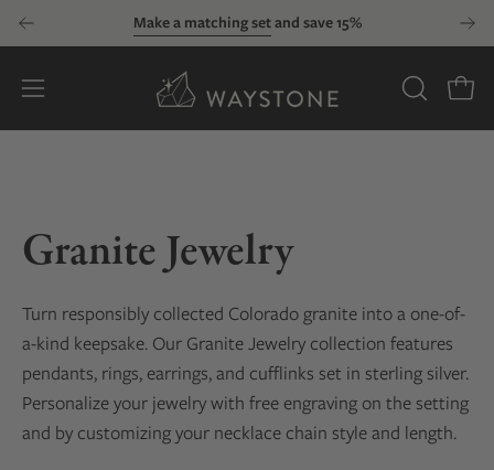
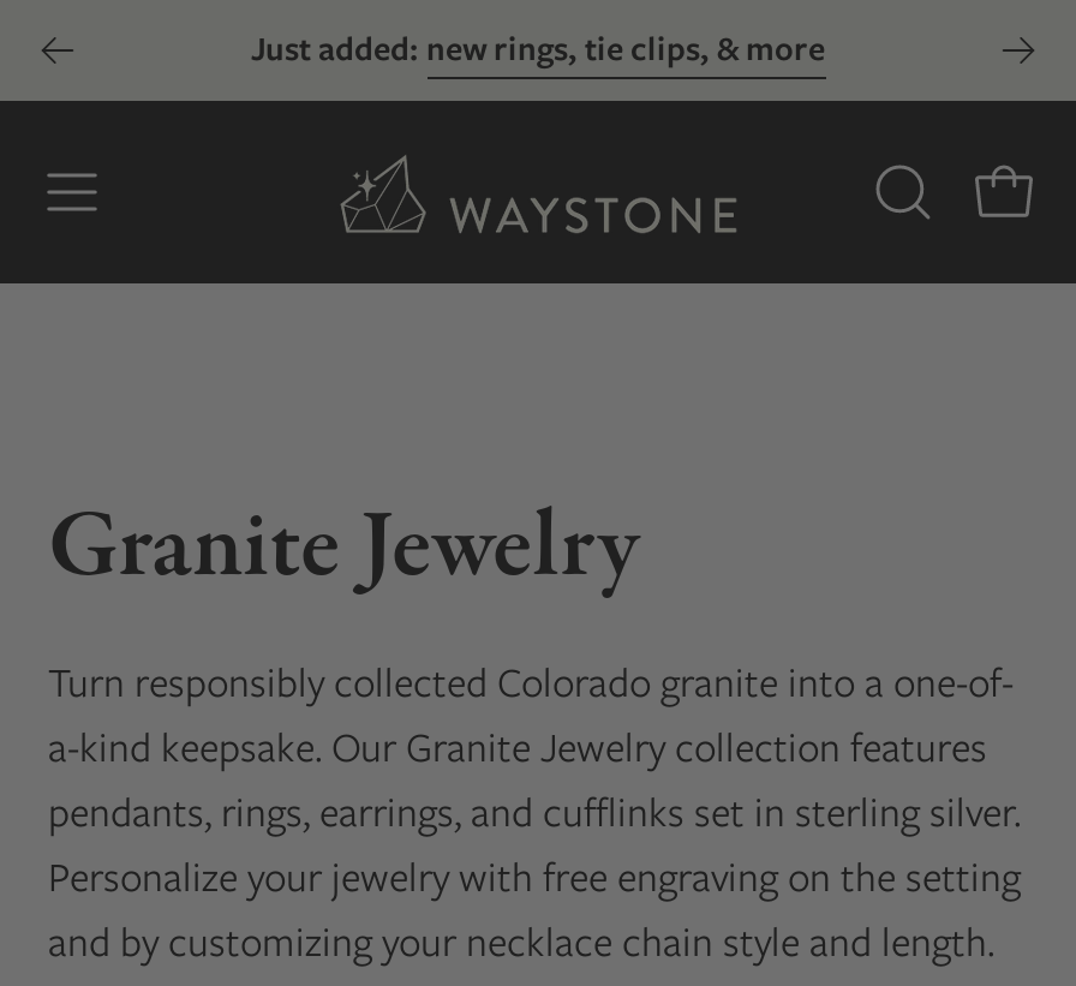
- Make a matching set and save 15%
+ Just added: new rings, tie clips, & more
